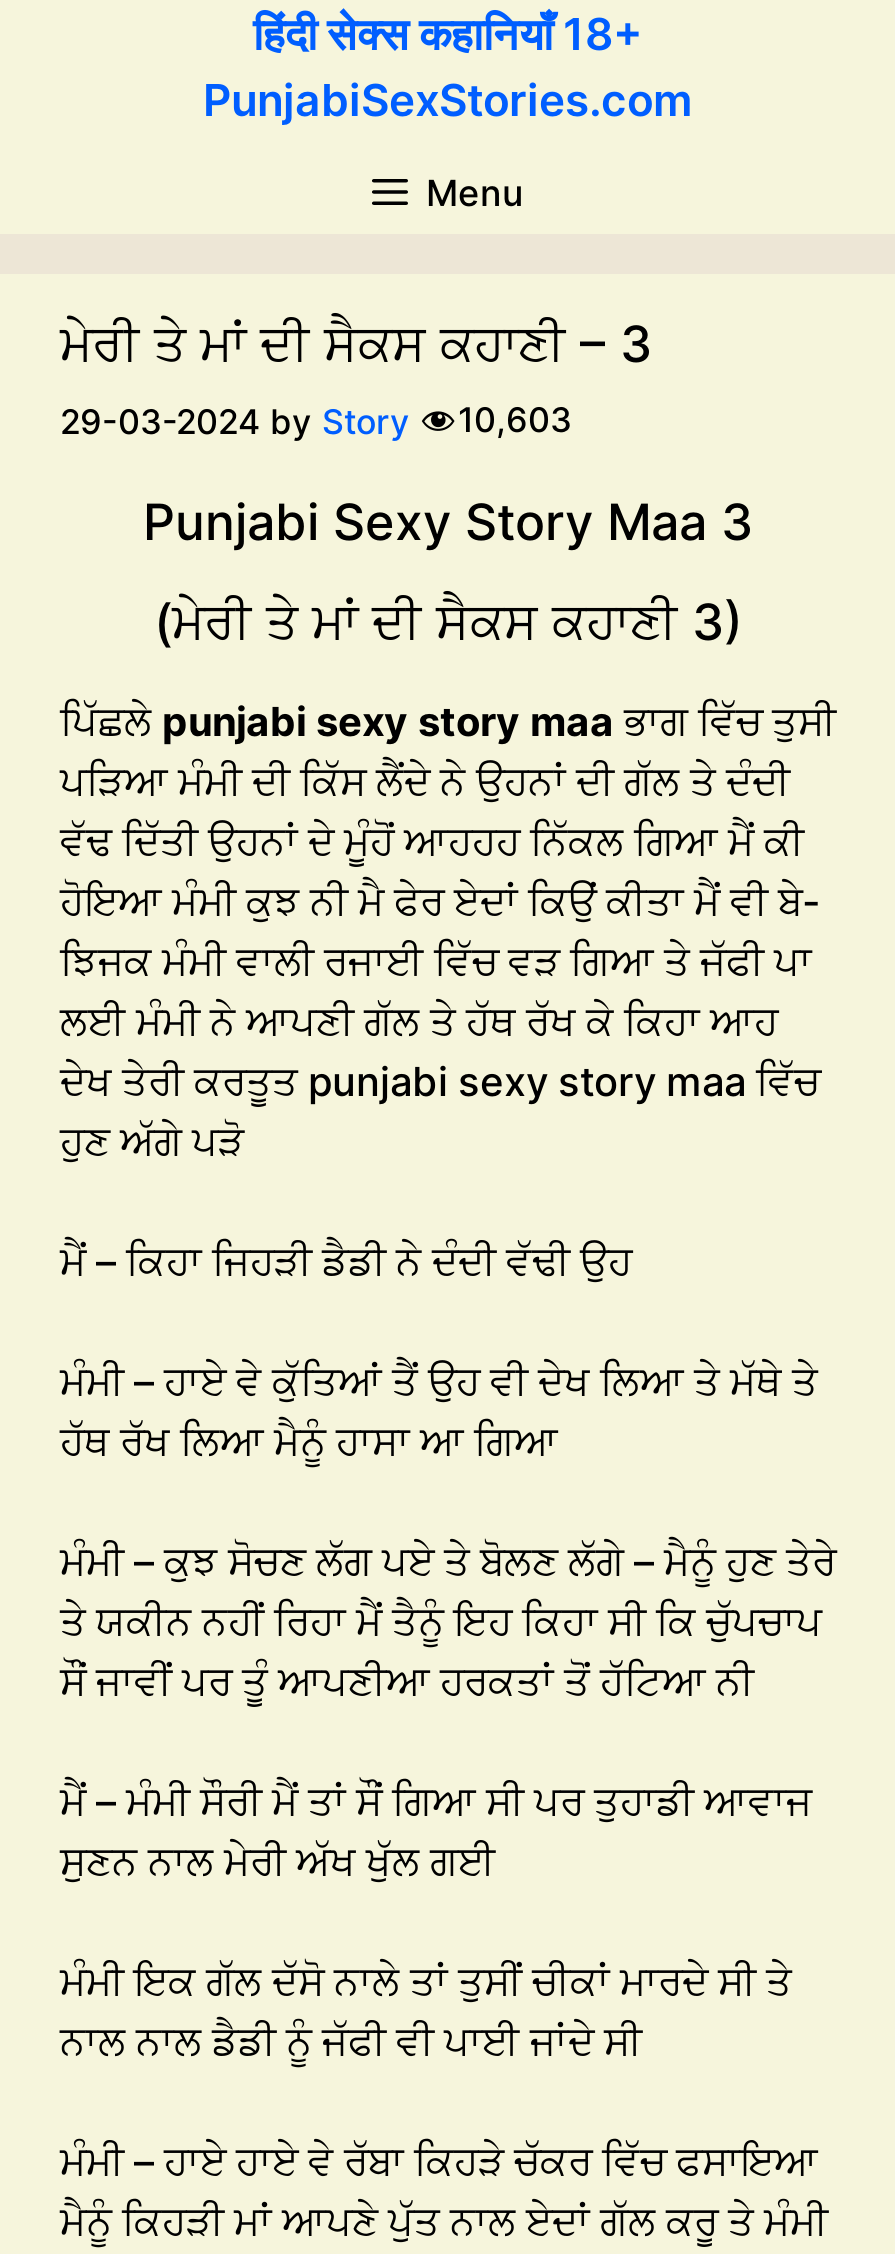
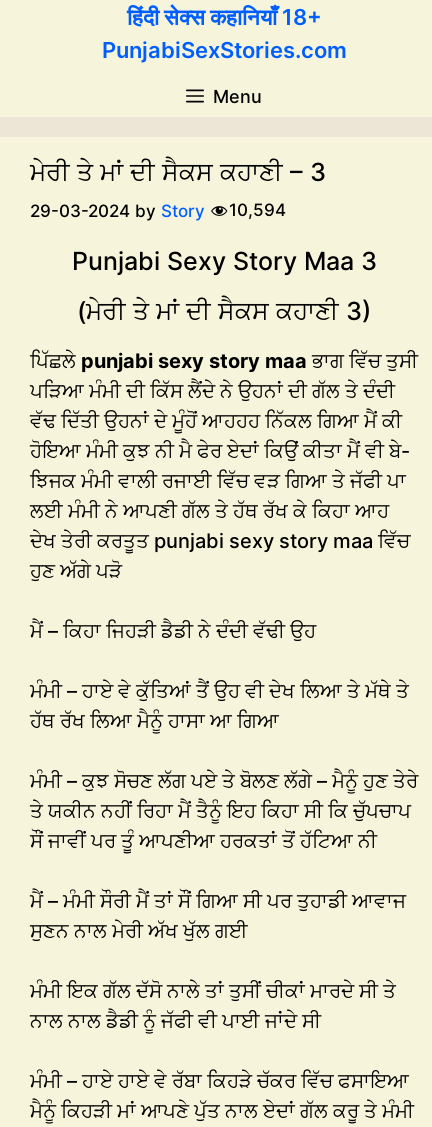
- 29-03-2024 by Story 10,603
+ 29-03-2024 by Story 10,594
